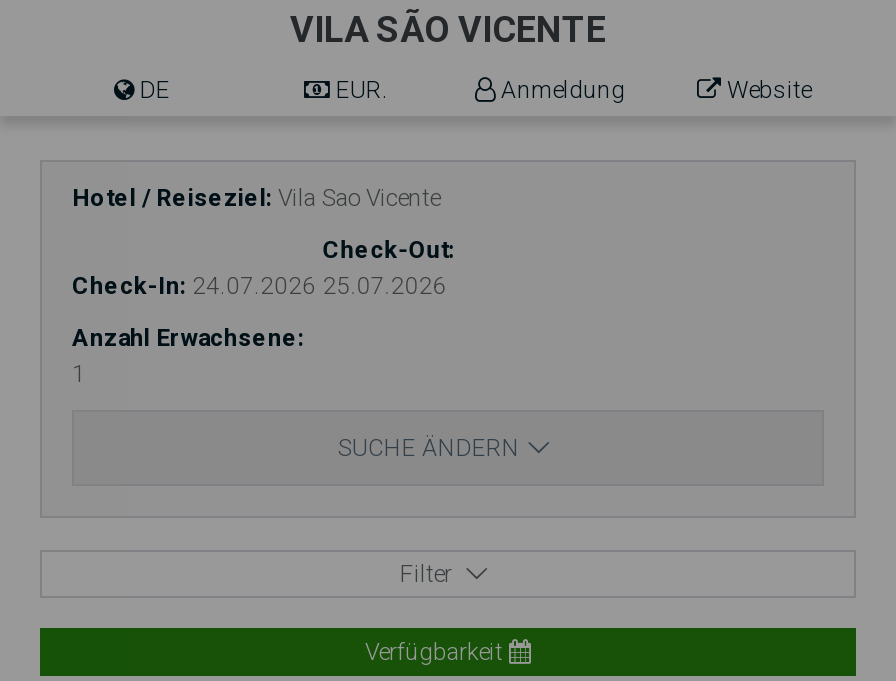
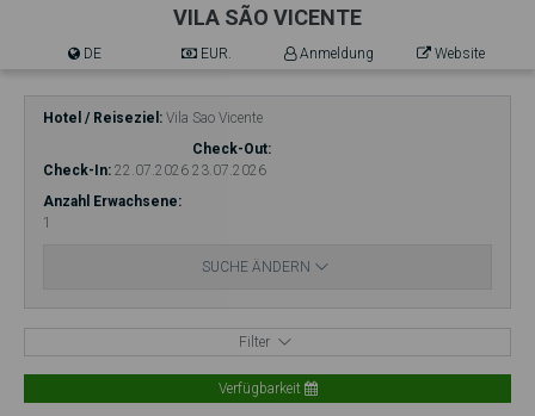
- Check-In 24.07.2026
+ Check-In 22.07.2026

- 25.07.2026
+ 23.07.2026
